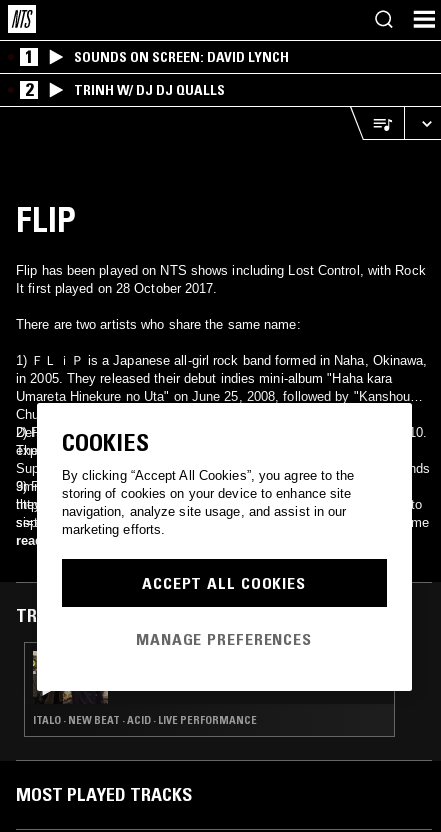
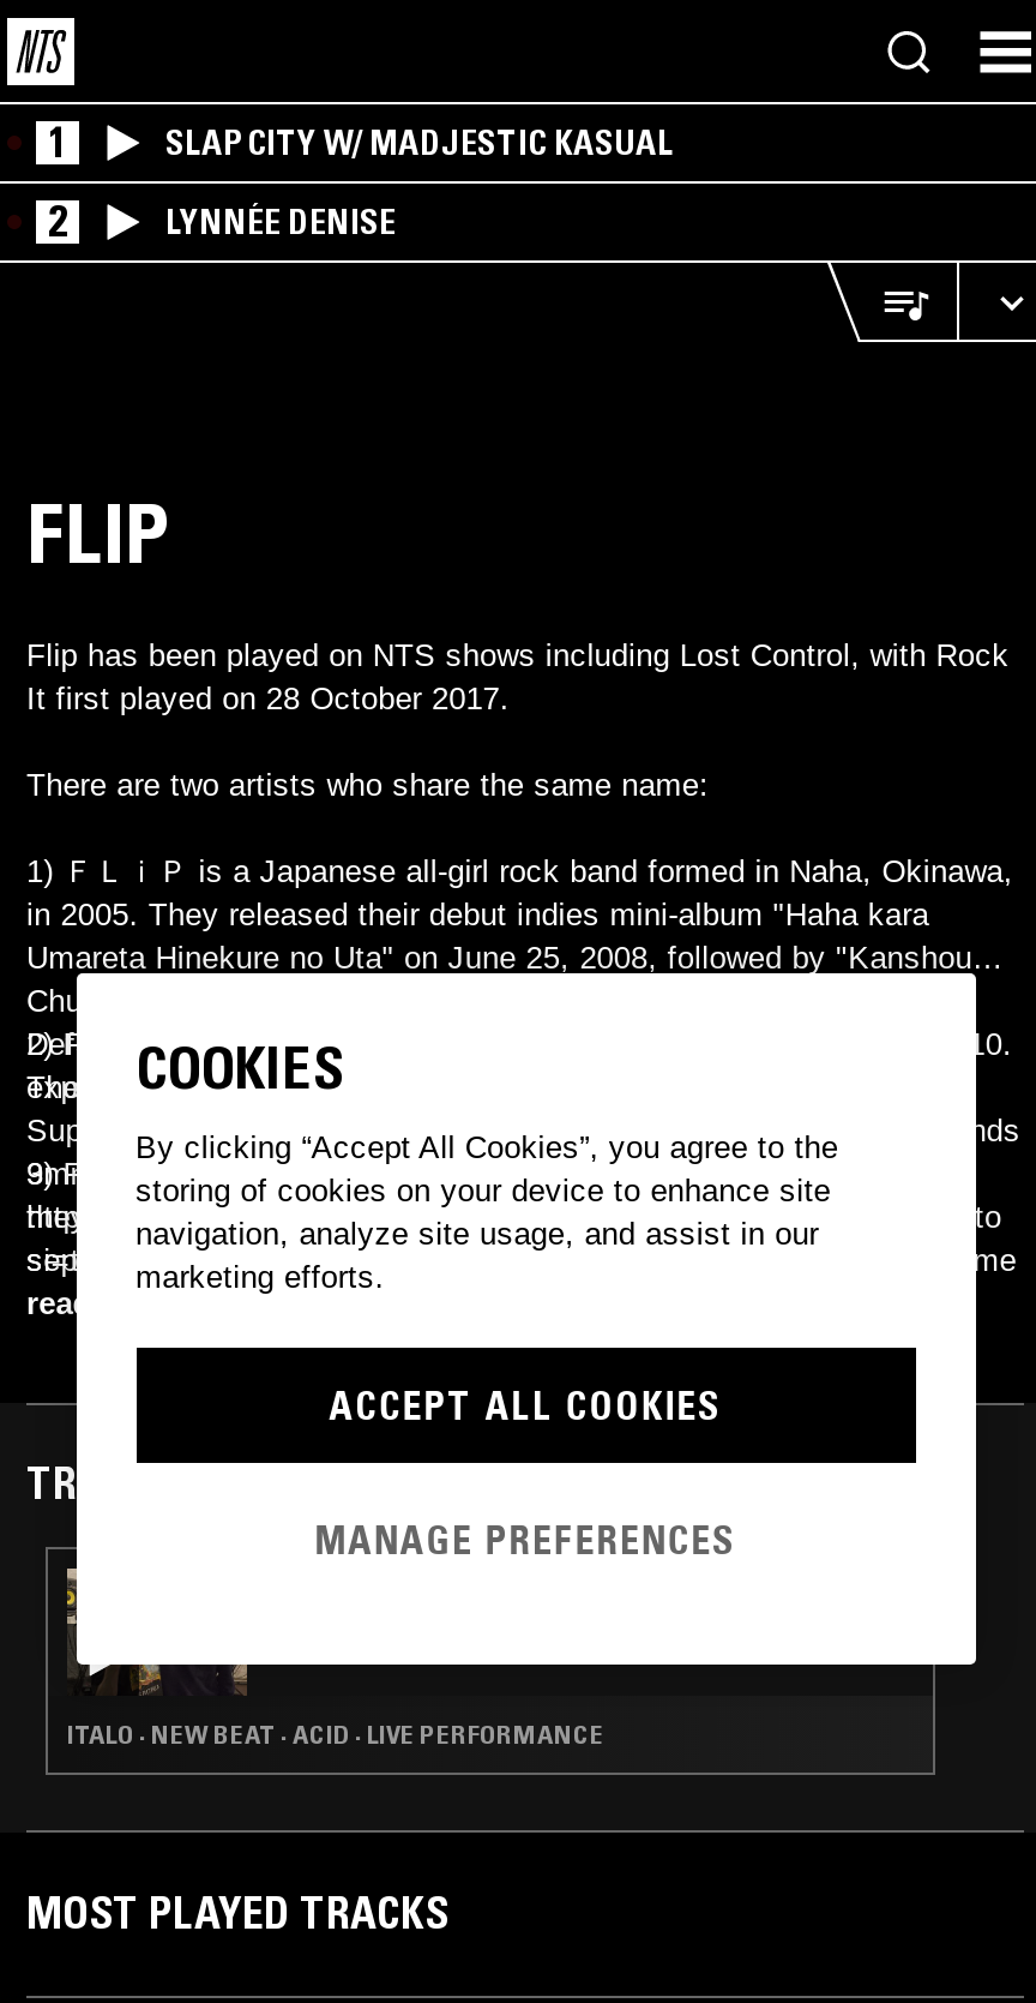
- SOUNDS ON SCREEN: DAVID LYNCH
+ SLAP CITY W/ MADJESTIC KASUAL

- TRINH W/ DJ DJ QUALLS
+ LYNNÉE DENISE
